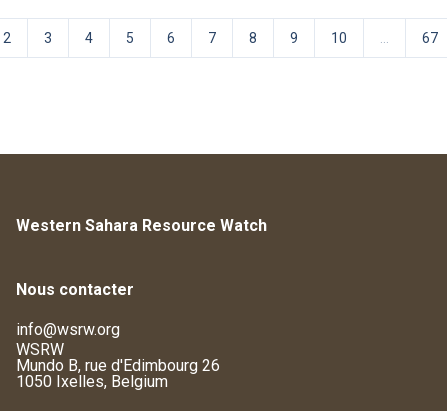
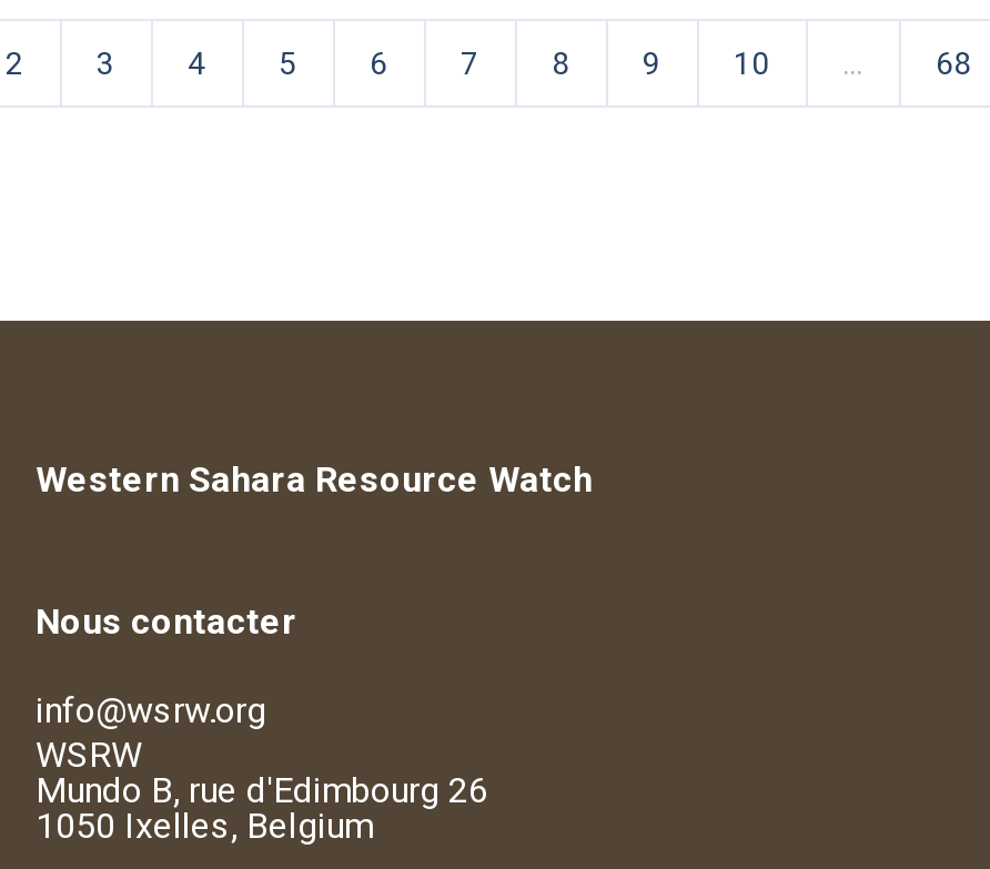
- 67
+ 68
